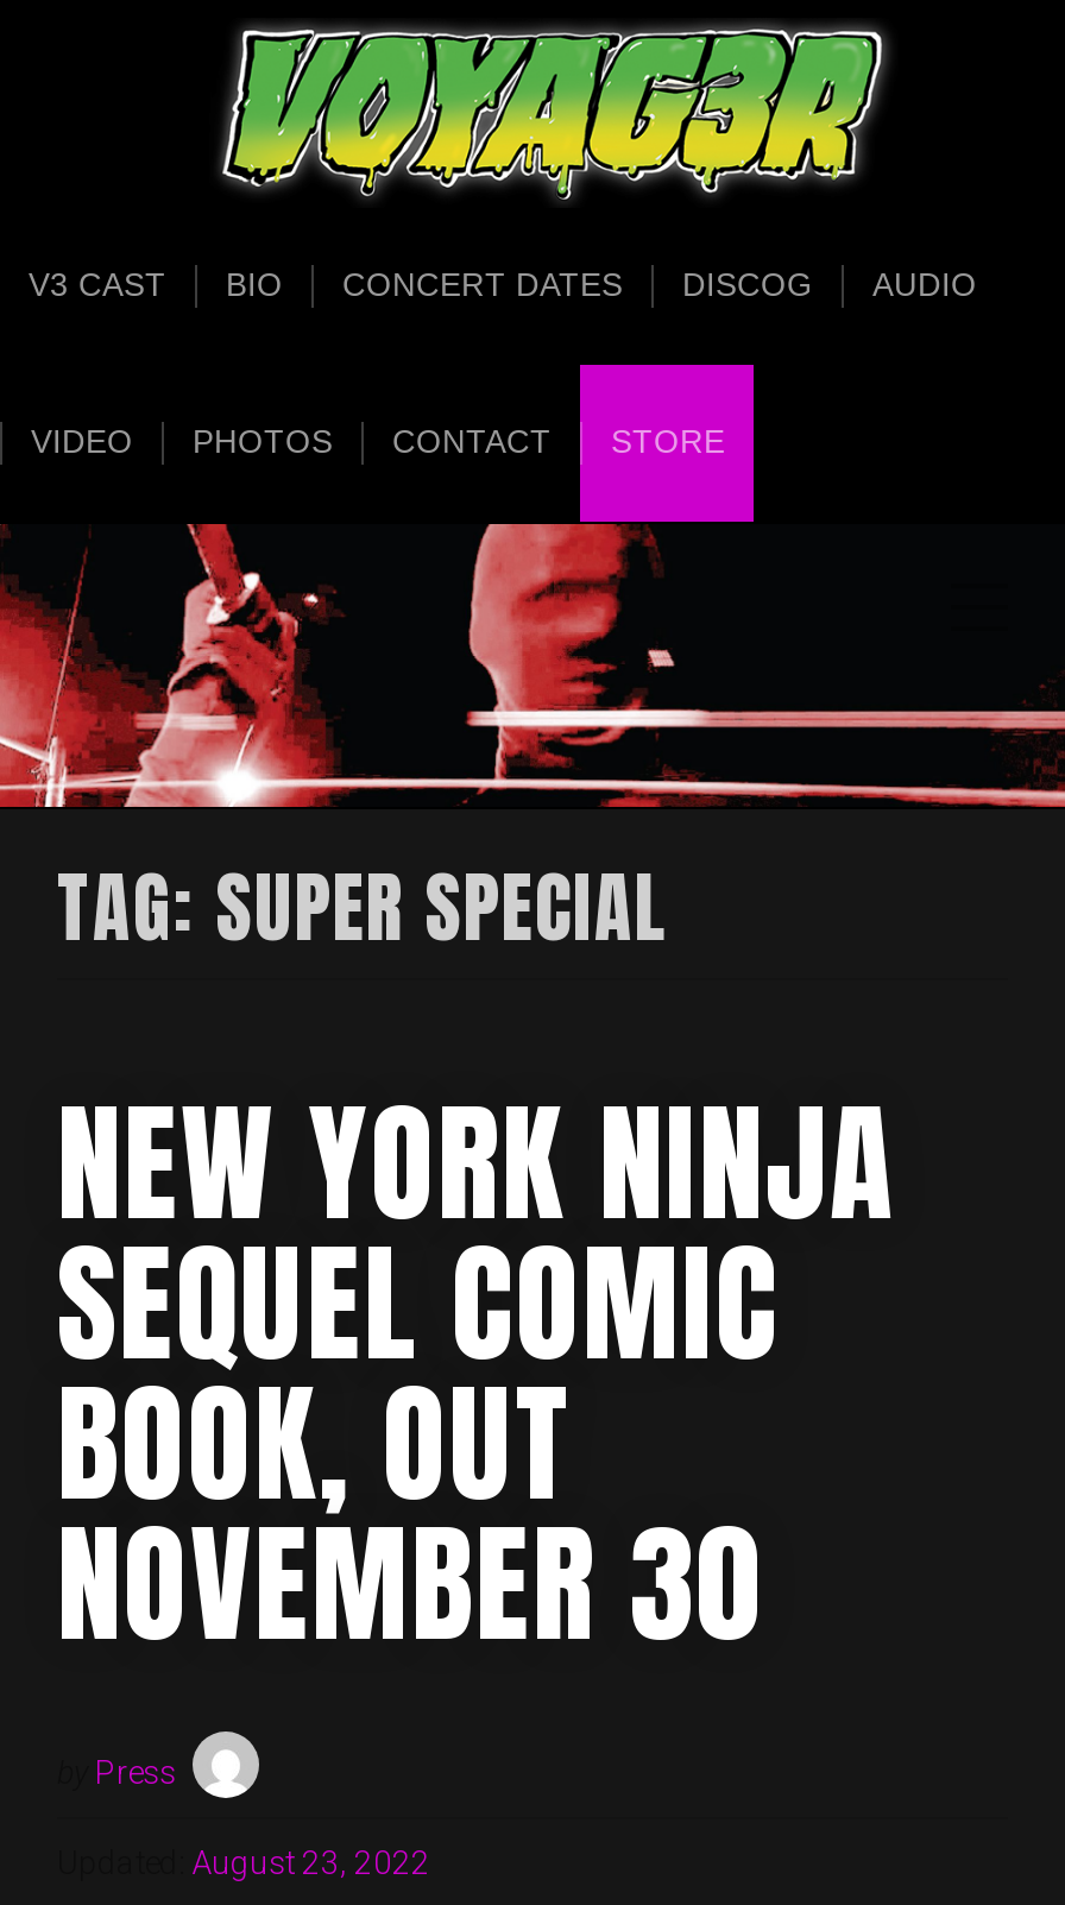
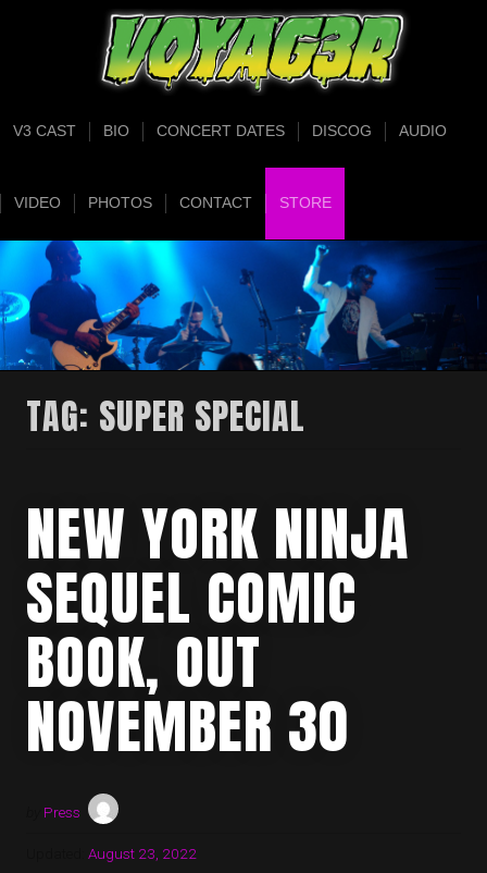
- [image]
+ [image]
